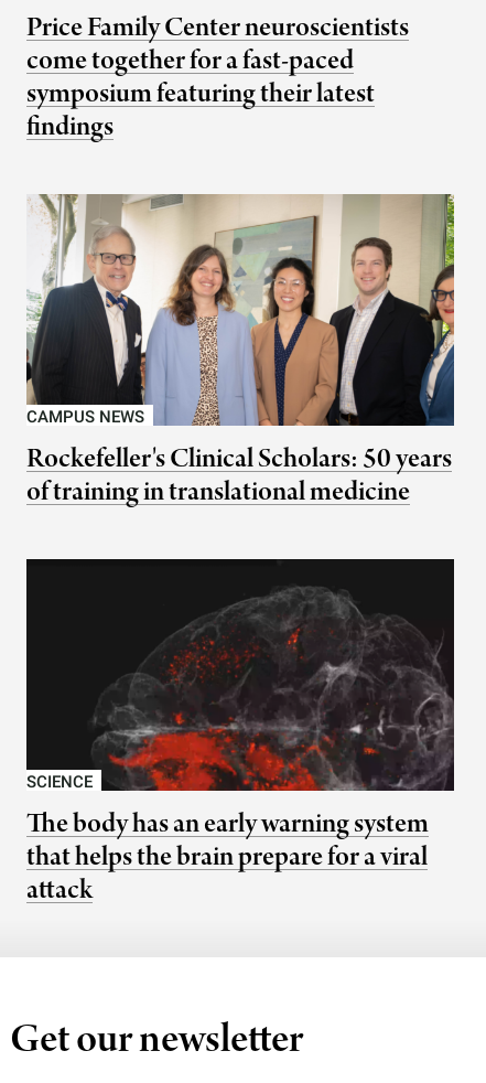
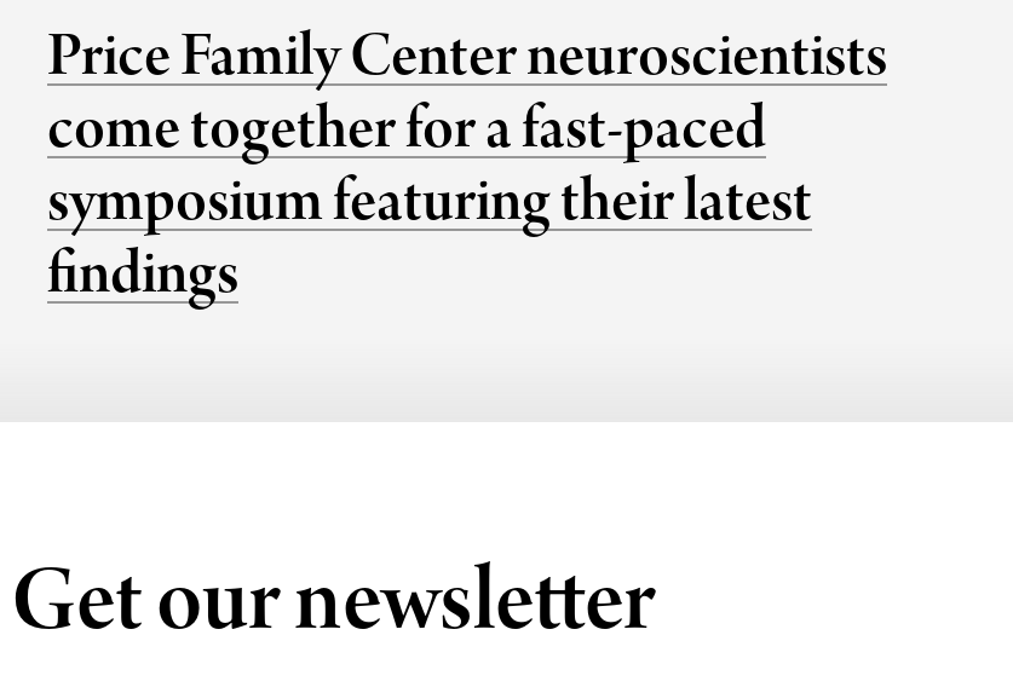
- [image]
- CAMPUS NEWS
- Rockefeller's Clinical Scholars: 50 years
- of training in translational medicine

- [image]
- SCIENCE
- The body has an early warning system
- that helps the brain prepare for a viral
- attack
